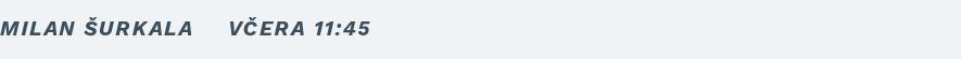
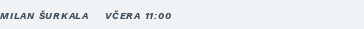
- MILAN ŠURKALA VČERA 11:45
+ MILAN ŠURKALA VČERA 11:00
